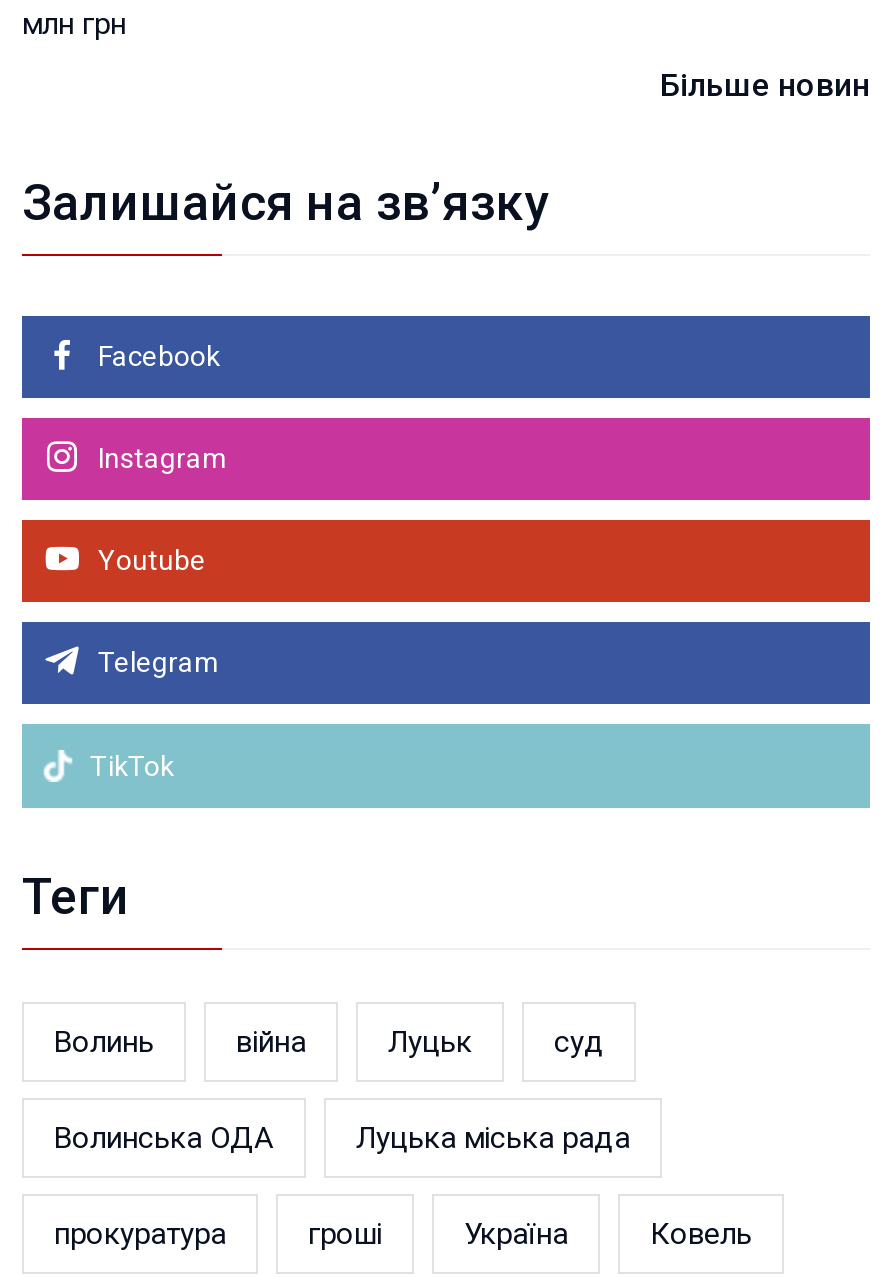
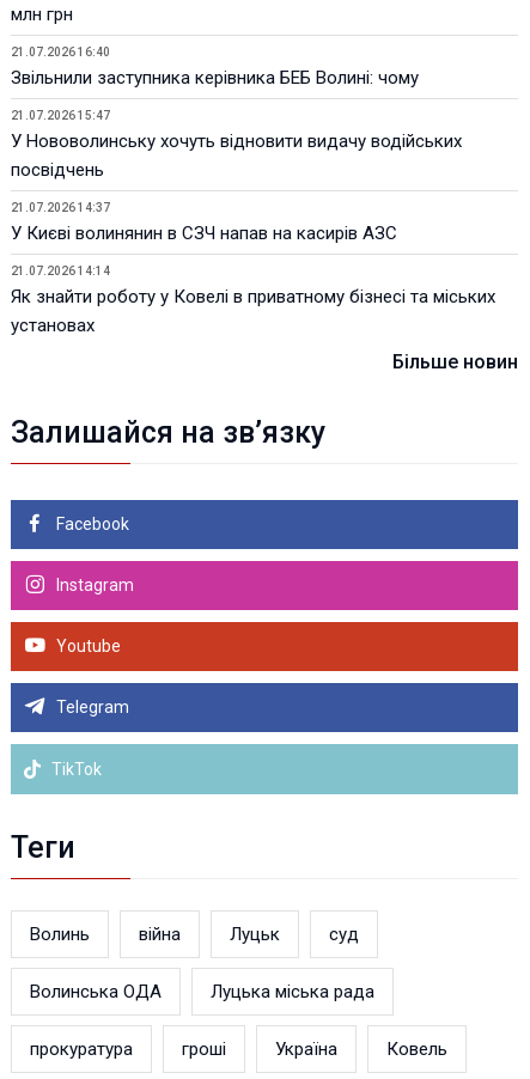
+ 21.07.2026 16:40
+ Звільнили заступника керівника БЕБ Волині: чому
+ 21.07.2026 15:47
+ У Нововолинську хочуть відновити видачу водійських
+ посвідчень
+ 21.07.2026 14:37
+ У Києві волинянин в СЗЧ напав на касирів АЗС
+ 21.07.2026 14:14
+ Як знайти роботу у Ковелі в приватному бізнесі та міських
+ установах
